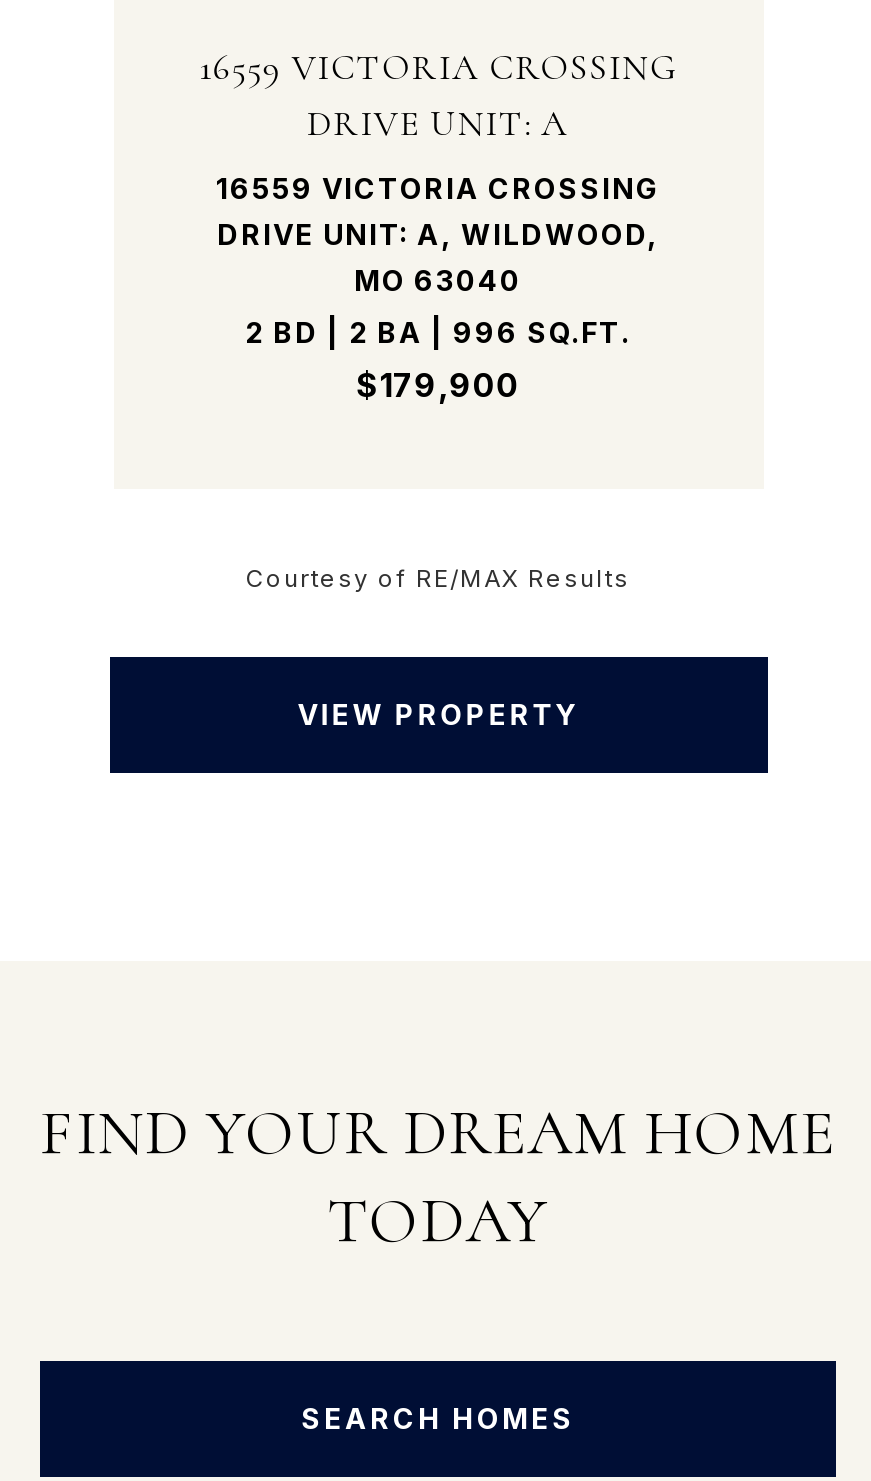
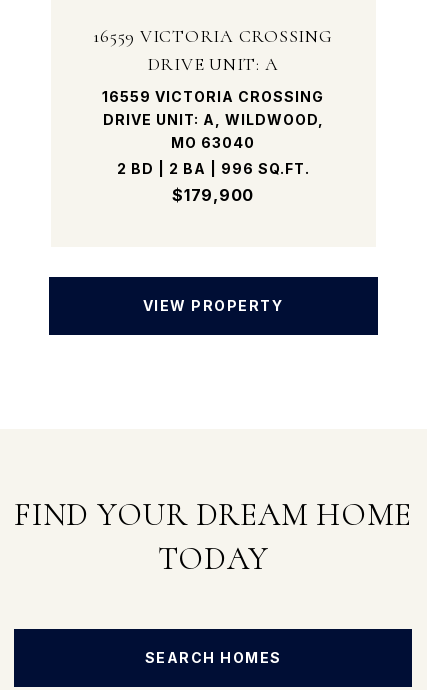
- Courtesy of RE/MAX Results
